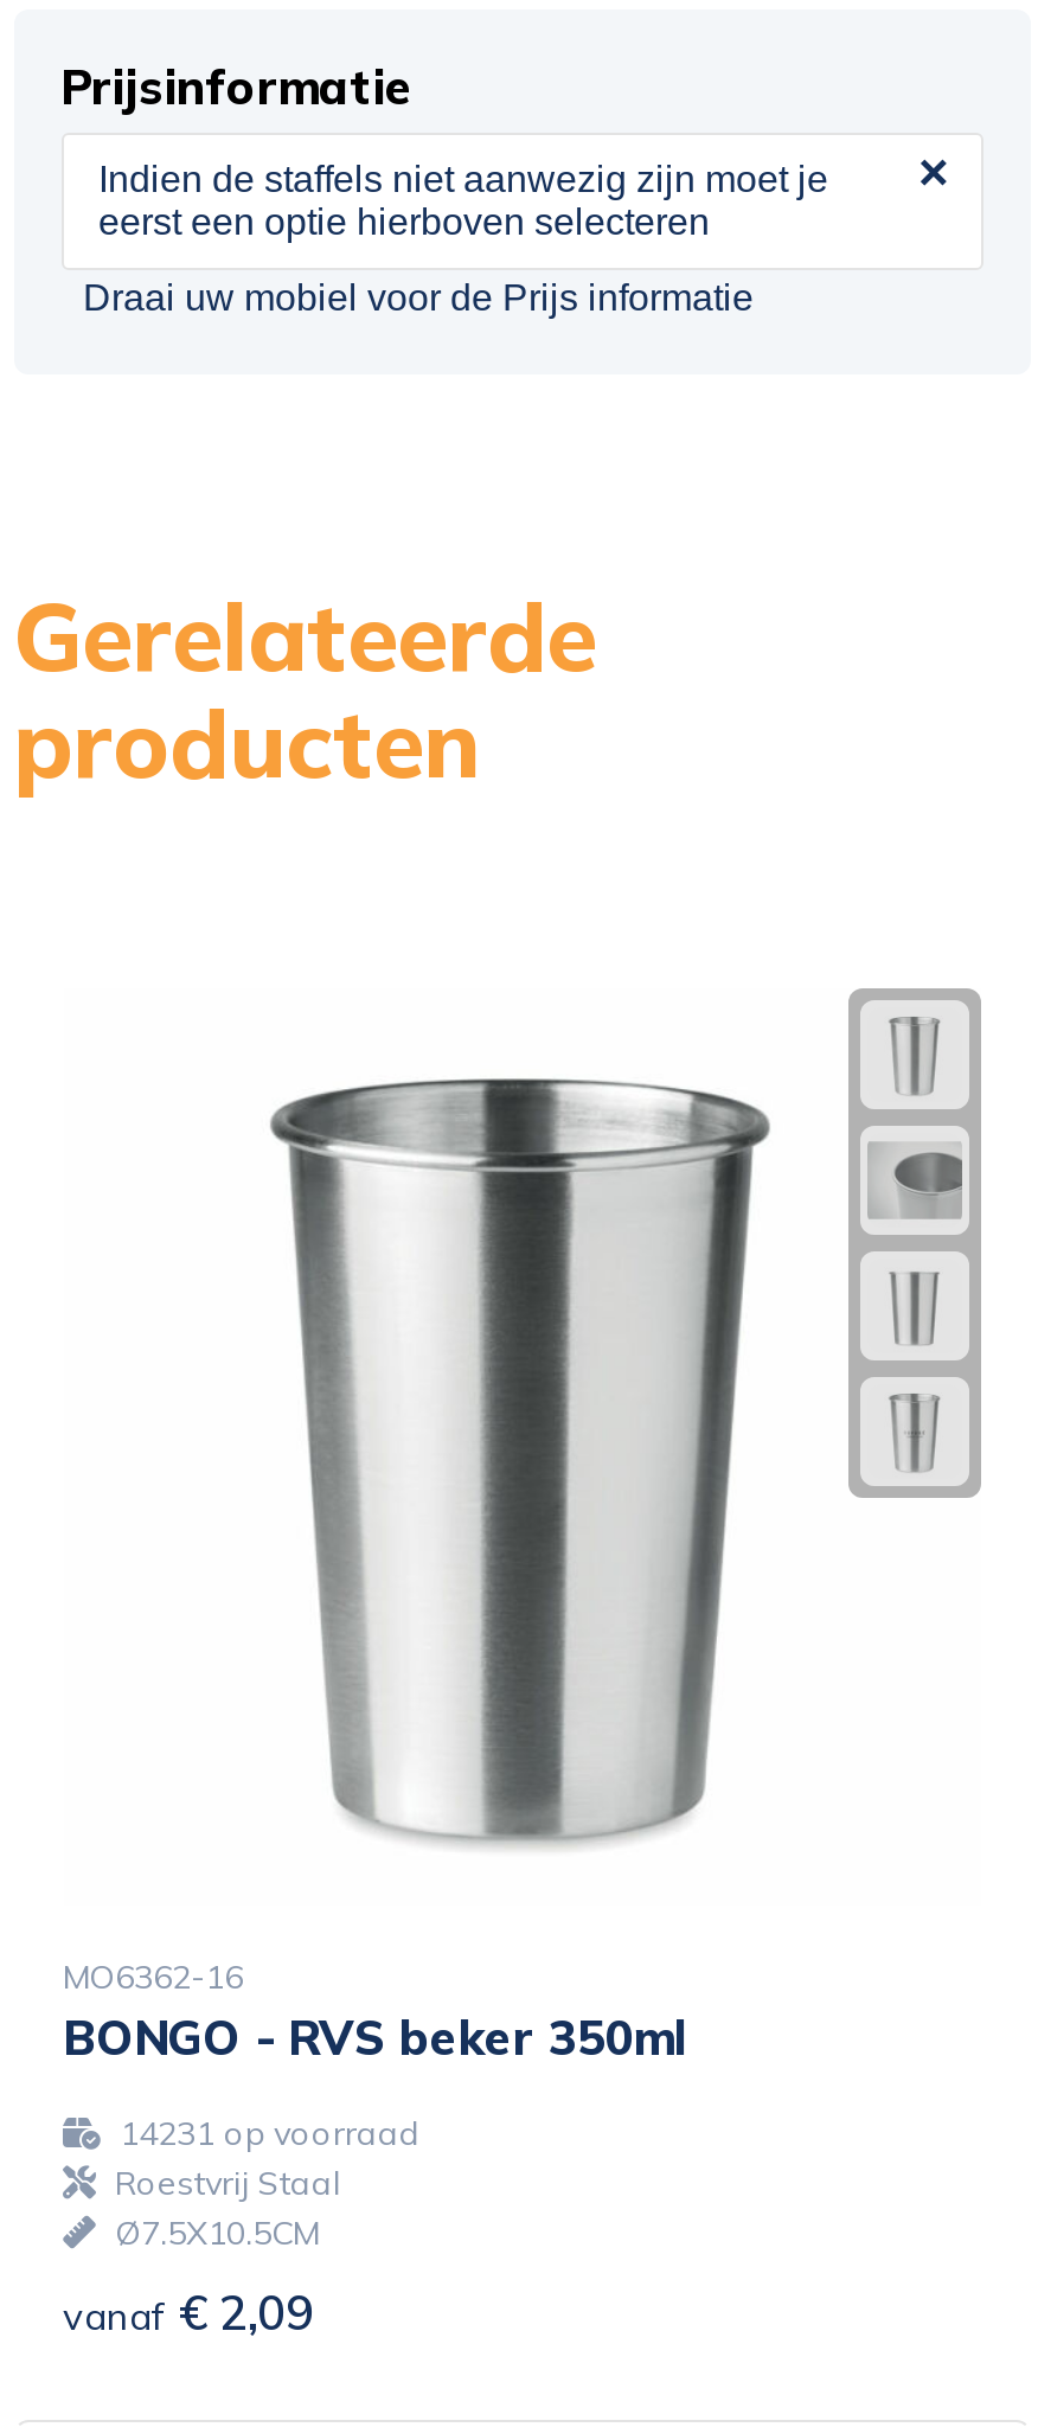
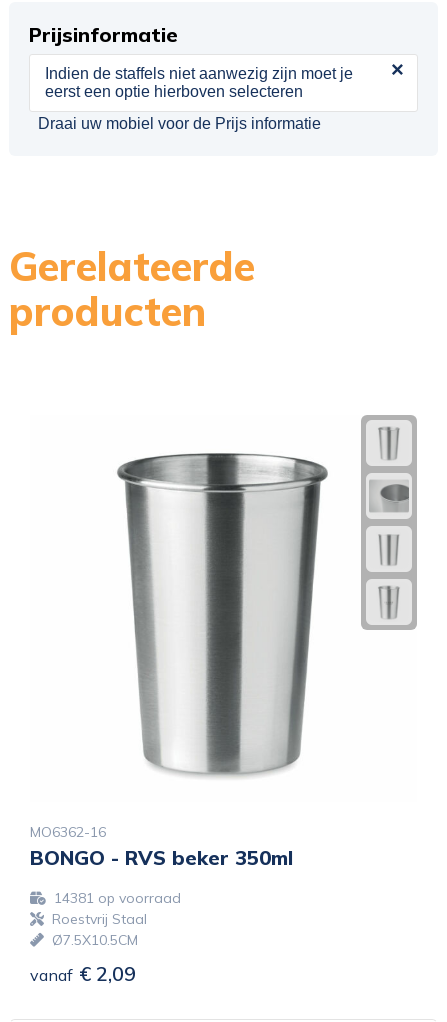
- 14231 op voorraad
+ 14381 op voorraad
